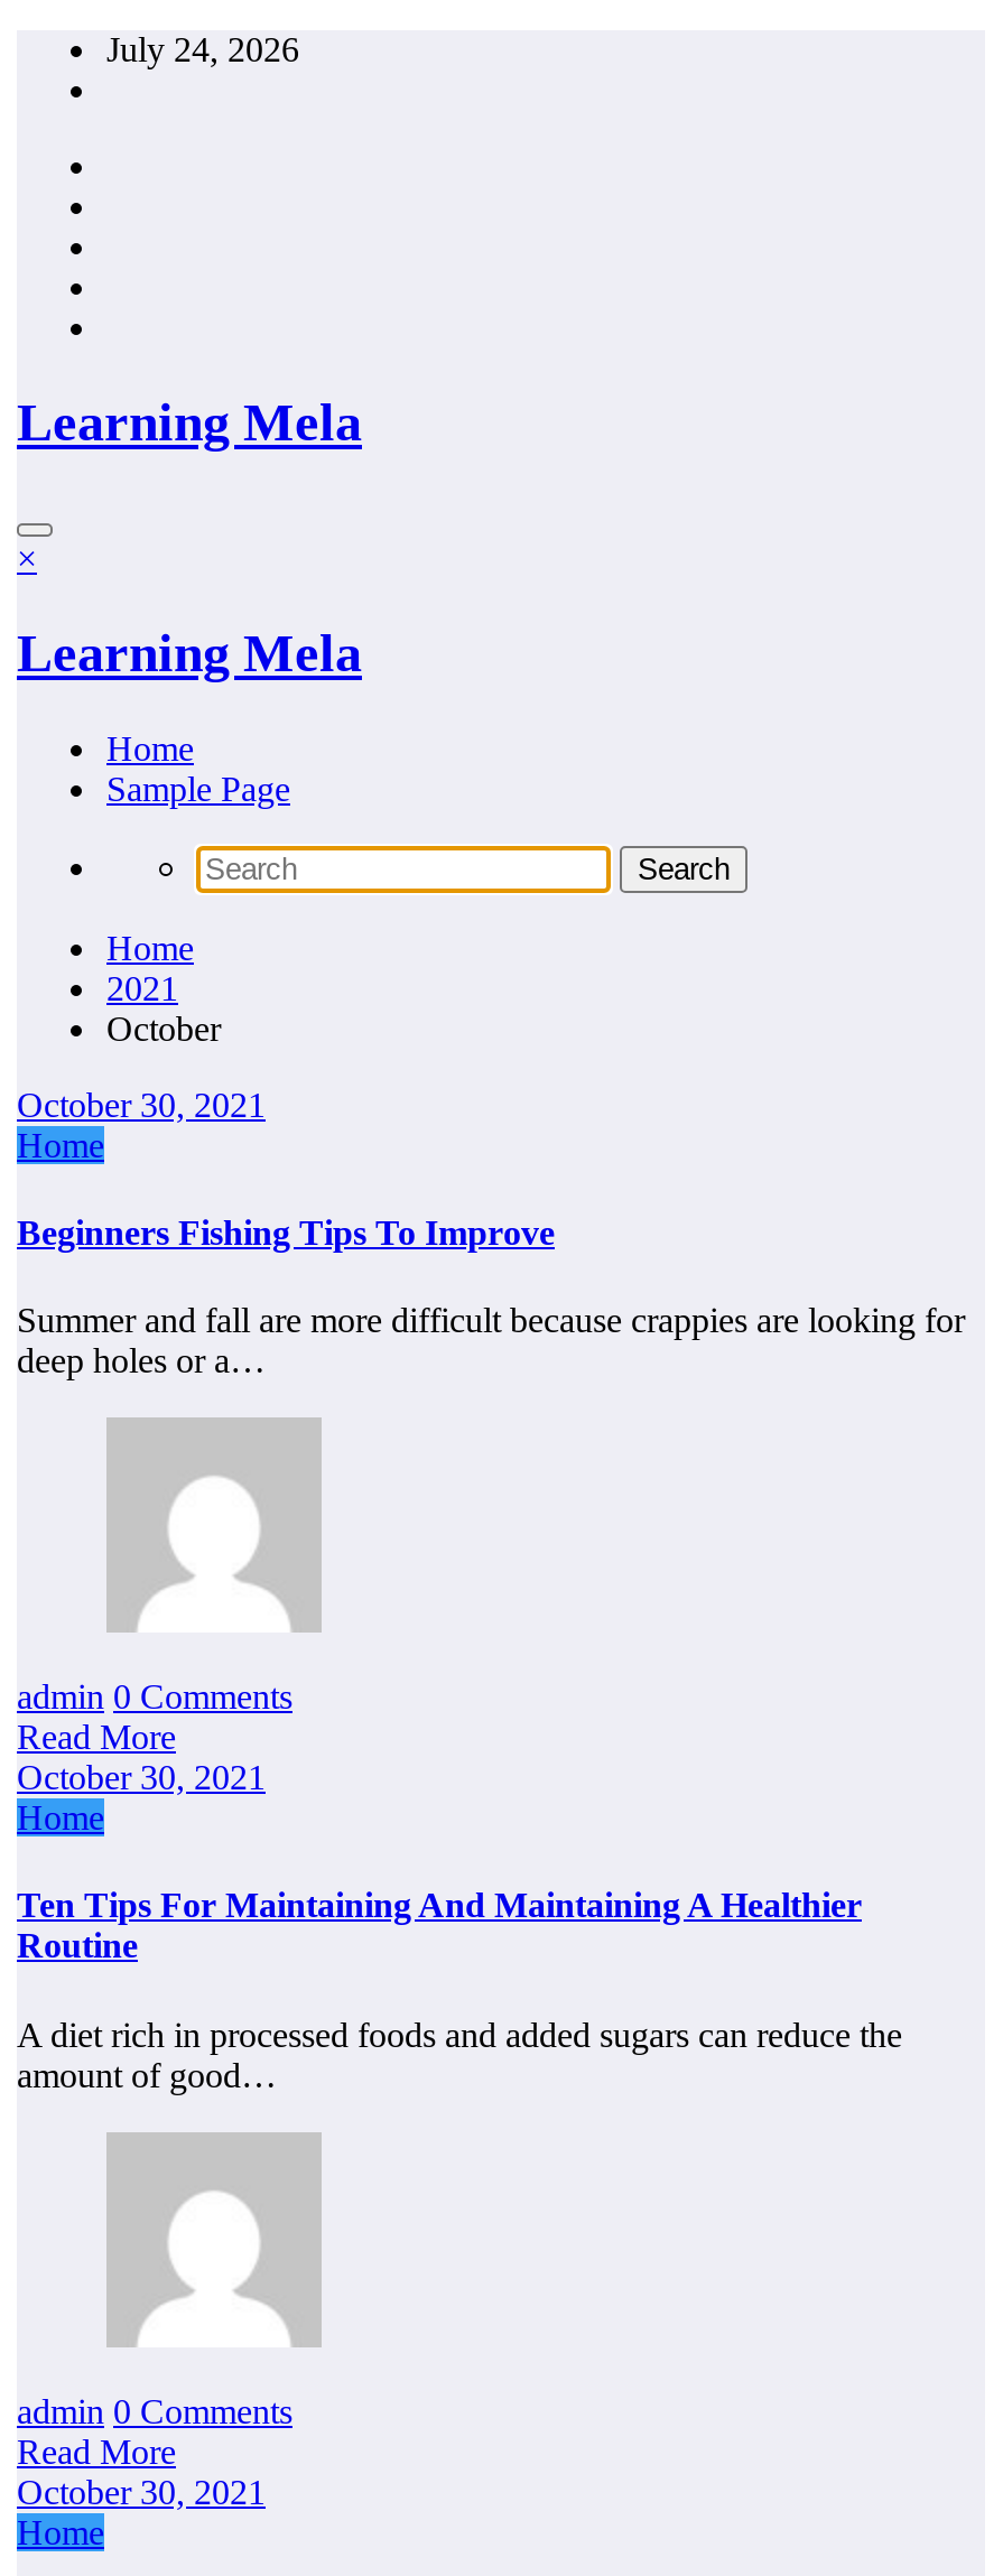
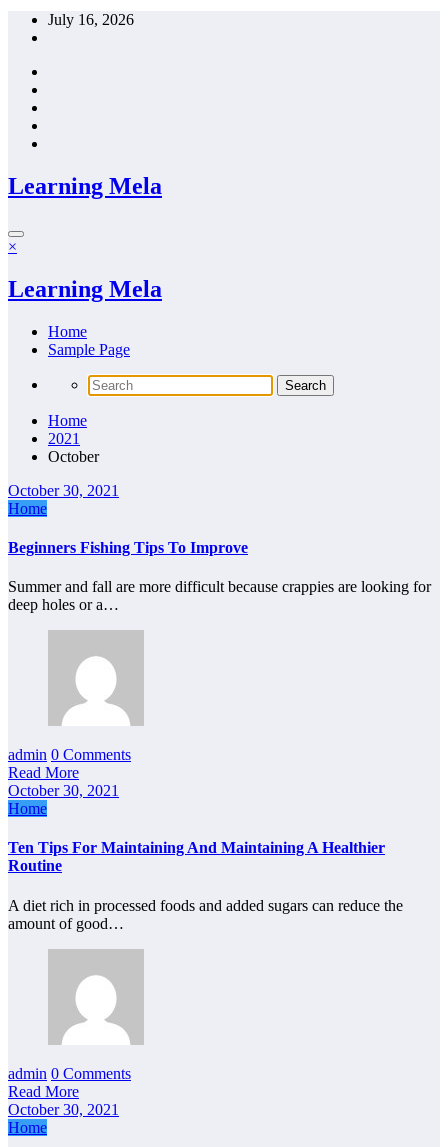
- July 24, 2026
+ July 16, 2026
